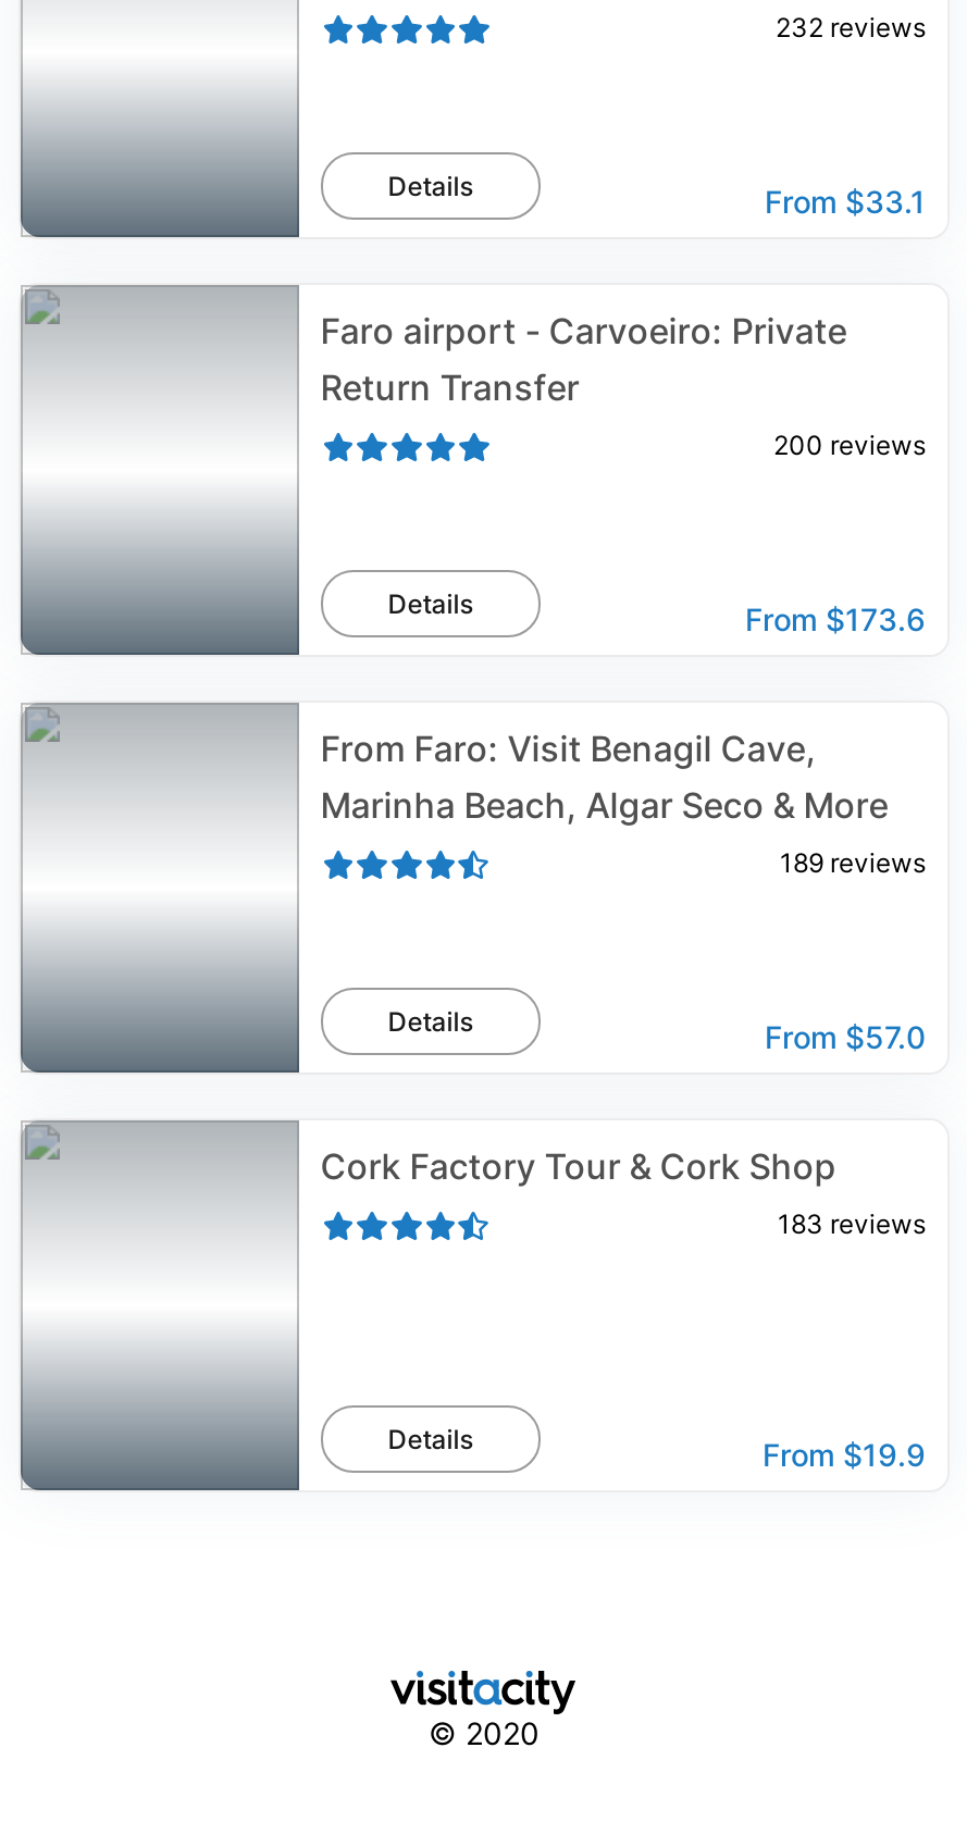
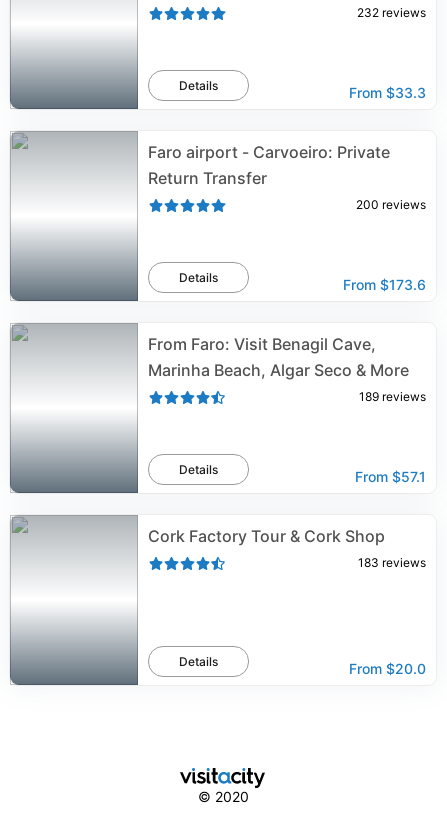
- From $33.1
+ From $33.3

- From $57.0
+ From $57.1

- From $19.9
+ From $20.0
